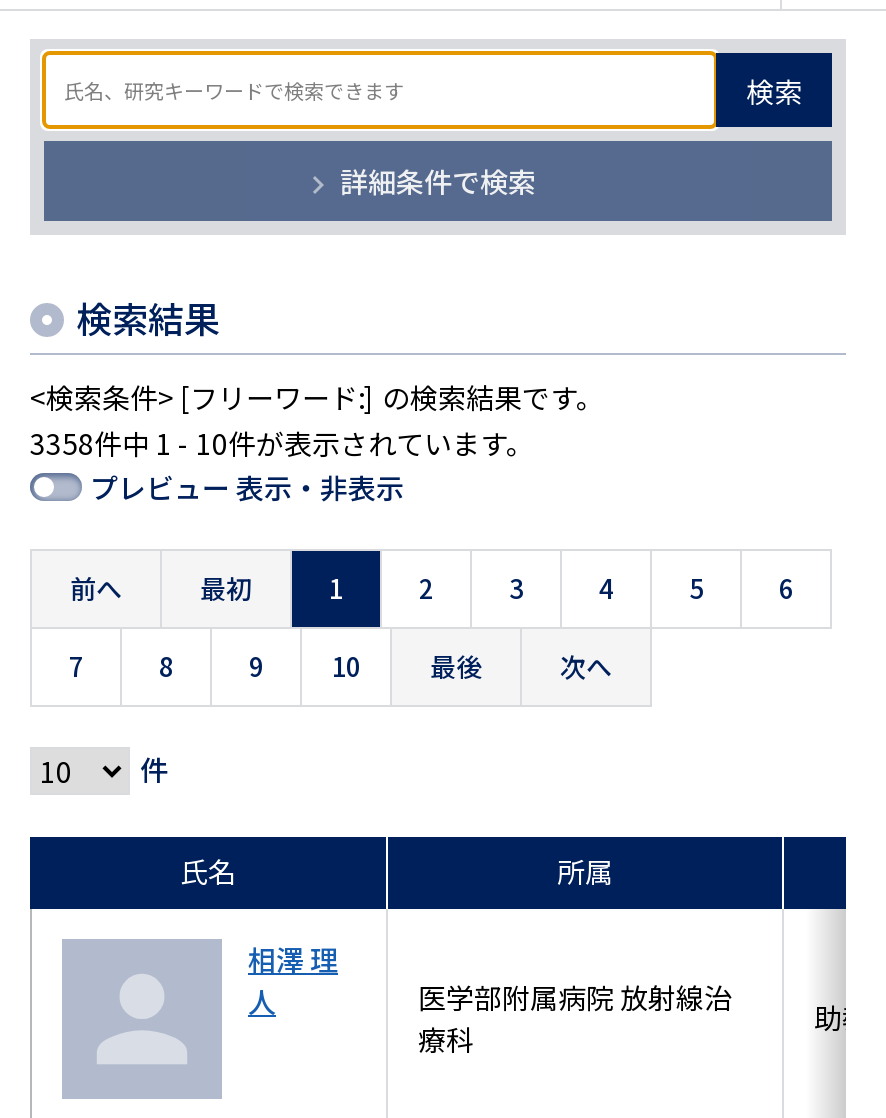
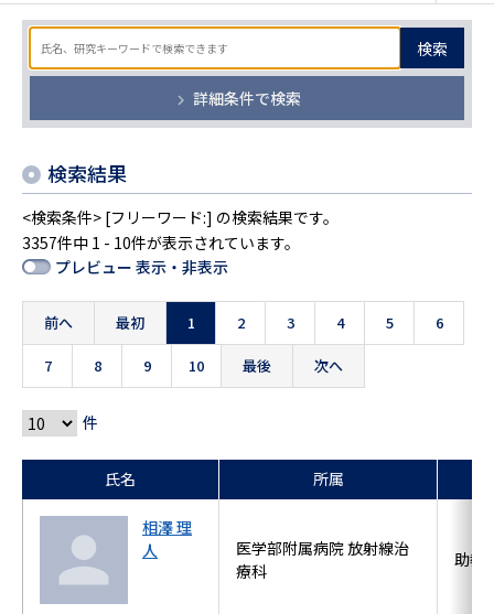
- 3358件中 1 - 10件が表示されています。
+ 3357件中 1 - 10件が表示されています。
